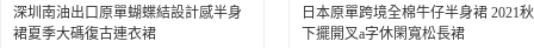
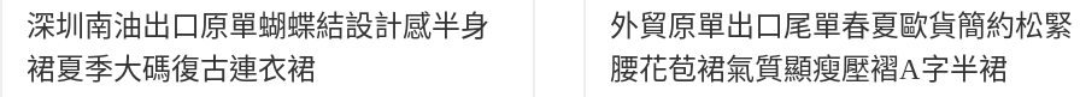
- 日本原單跨境全棉牛仔半身裙 2021秋
- 下擺開叉a字休閑寬松長裙
+ 外貿原單出口尾單春夏歐貨簡約松緊
+ 腰花苞裙氣質顯瘦壓褶A字半裙
